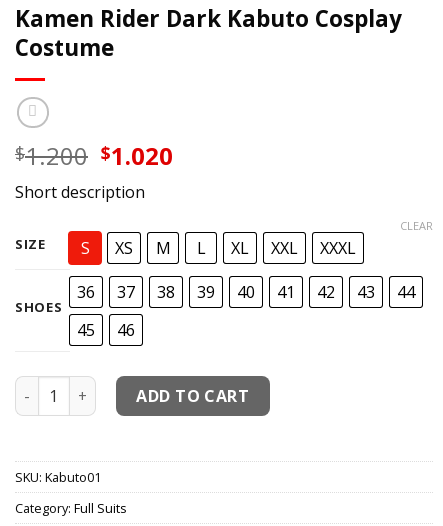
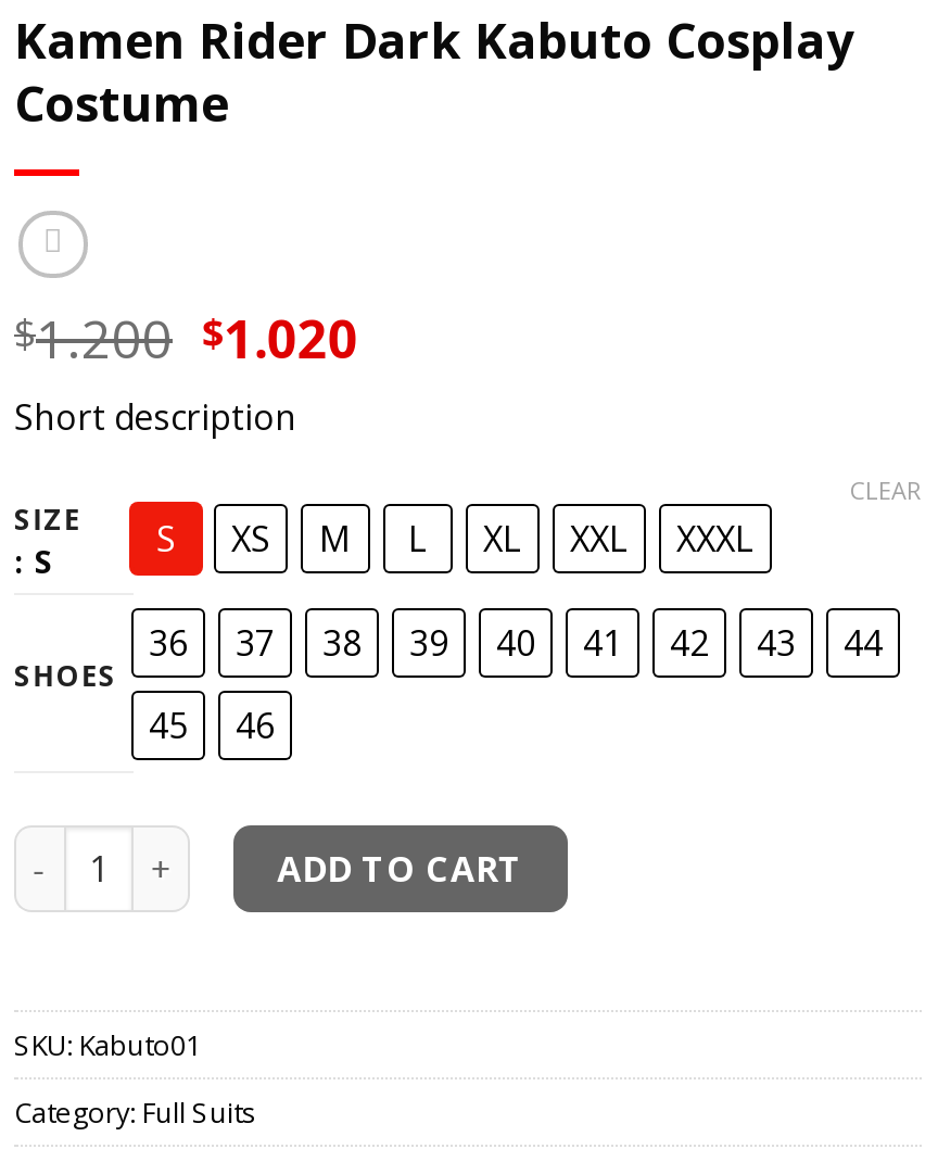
+ : S
